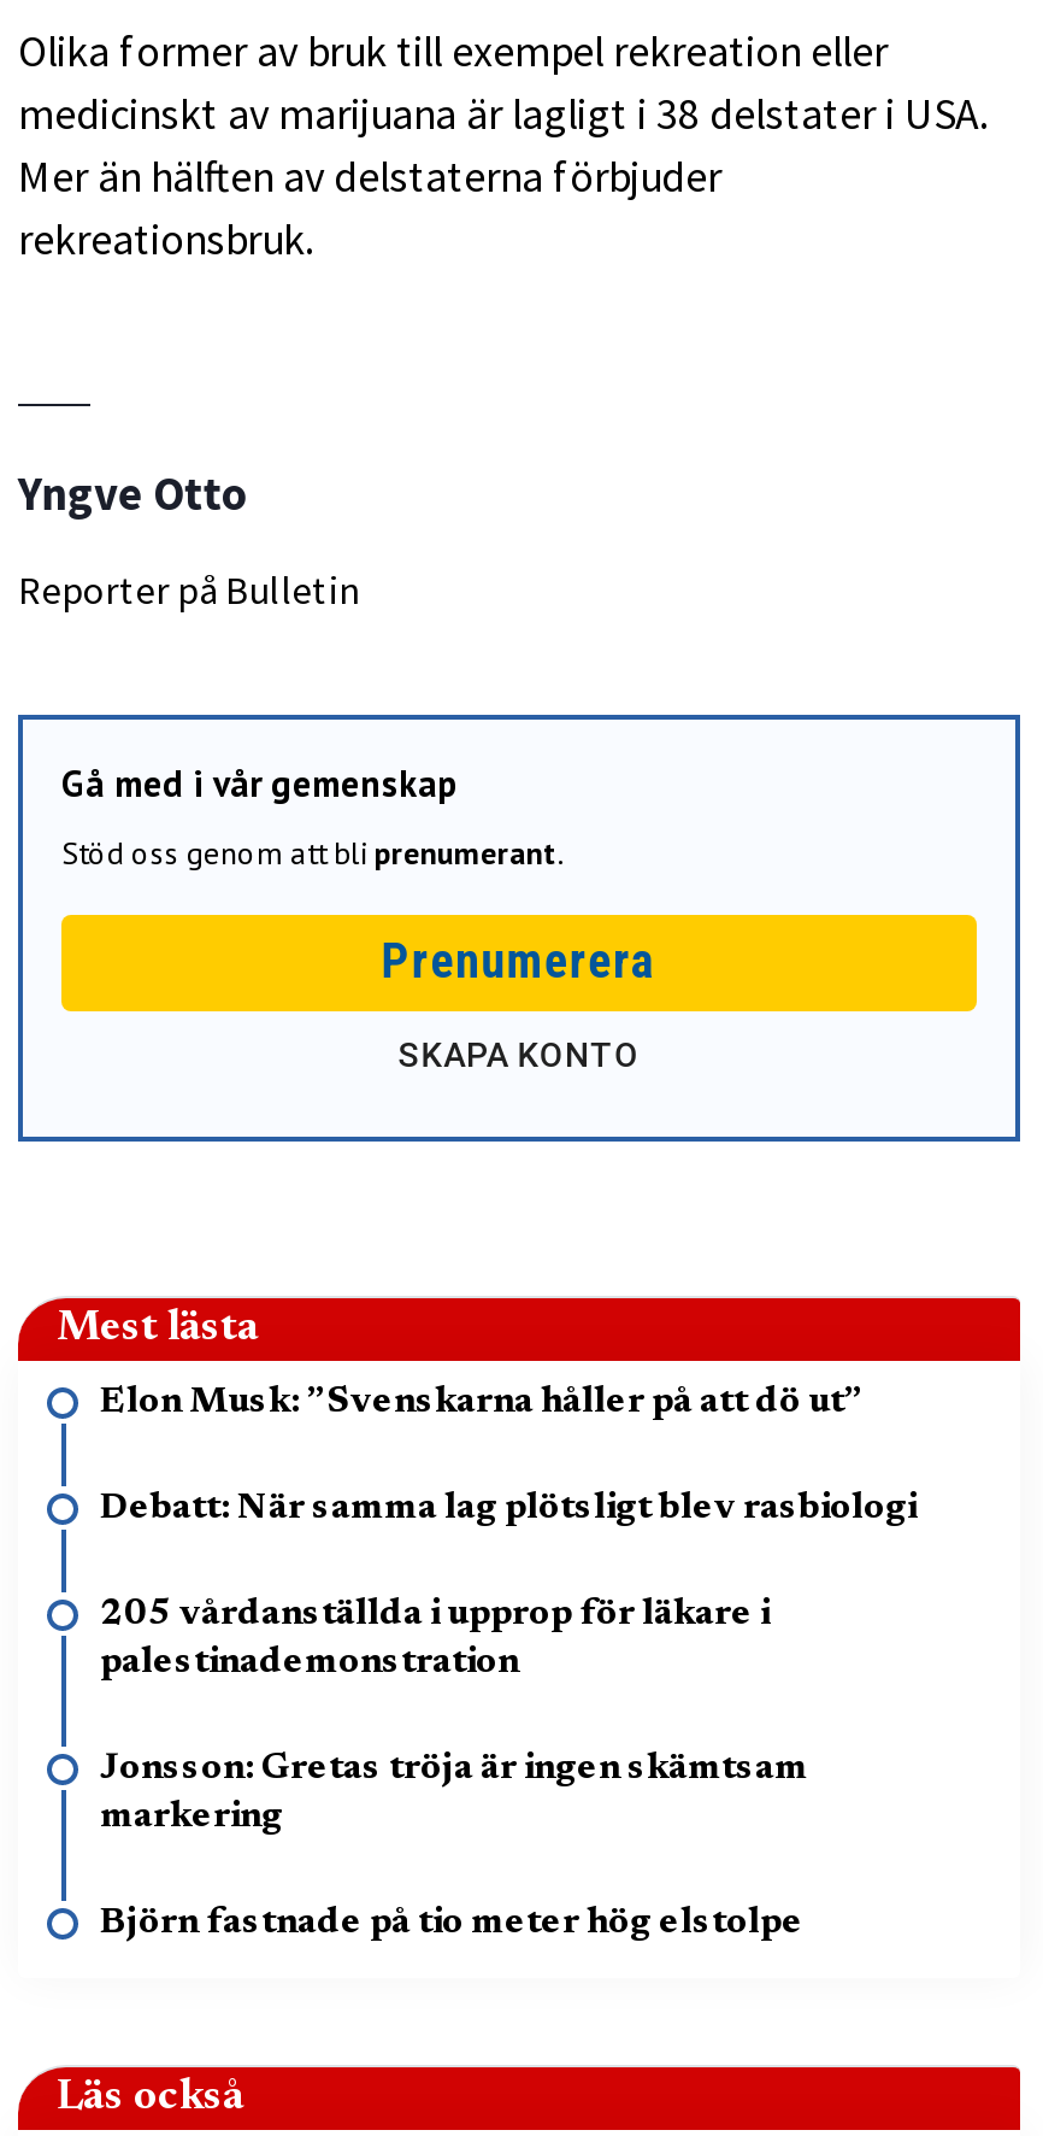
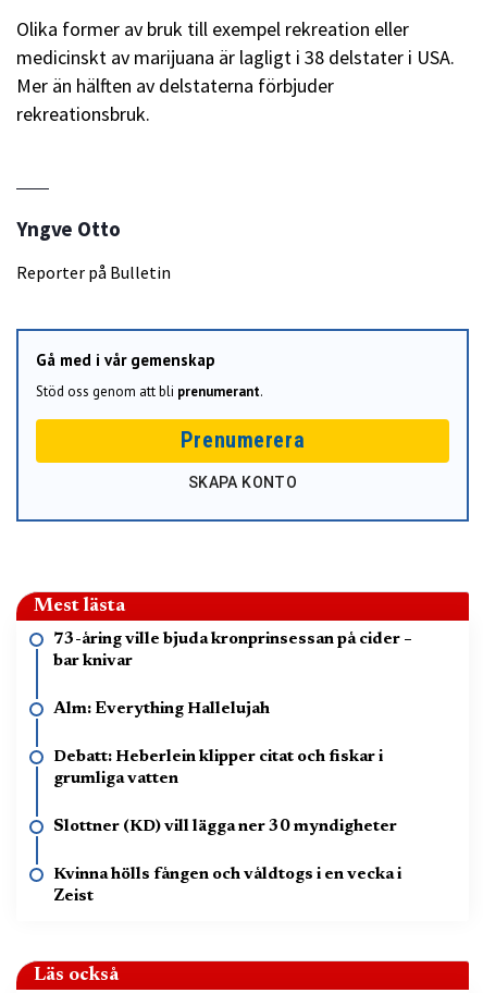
- Elon Musk: ”Svenskarna håller på att dö ut”
+ 73-åring ville bjuda kronprinsessan på cider –
+ bar knivar

- Debatt: När samma lag plötsligt blev rasbiologi
+ Alm: Everything Hallelujah

- 205 vårdanställda i upprop för läkare i
- palestinademonstration
+ Debatt: Heberlein klipper citat och fiskar i
+ grumliga vatten

- Jonsson: Gretas tröja är ingen skämtsam
- markering
+ Slottner (KD) vill lägga ner 30 myndigheter

- Björn fastnade på tio meter hög elstolpe
+ Kvinna hölls fången och våldtogs i en vecka i
+ Zeist
